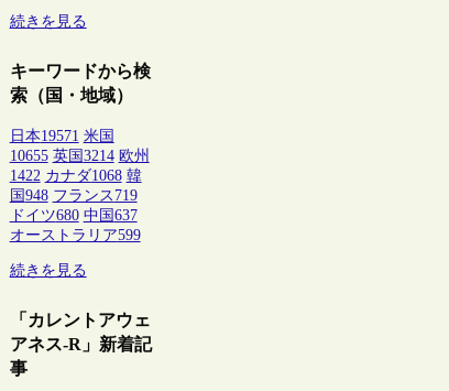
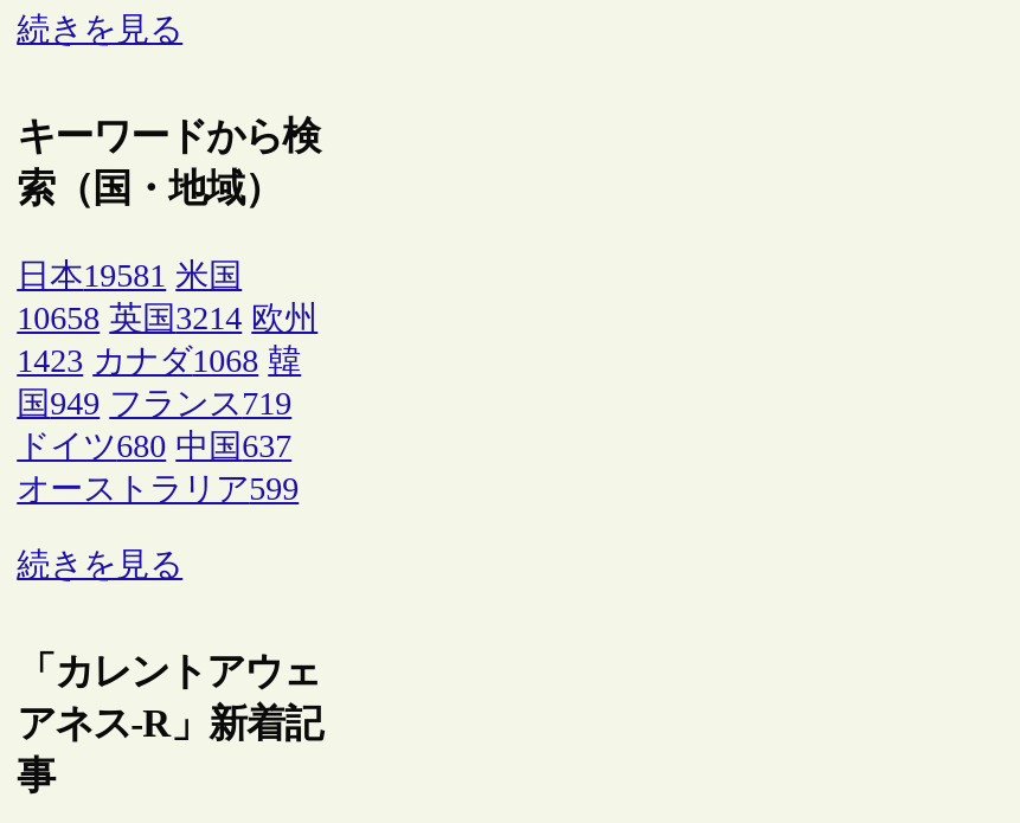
- 日本19571 米国
+ 日本19581 米国

- 10655 英国3214 欧州
+ 10658 英国3214 欧州

- 1422 カナダ1068 韓
+ 1423 カナダ1068 韓

- 国948 フランス719
+ 国949 フランス719
